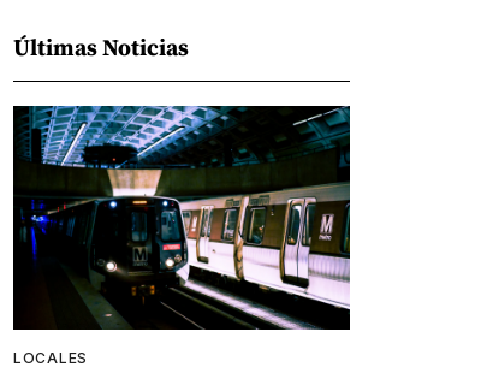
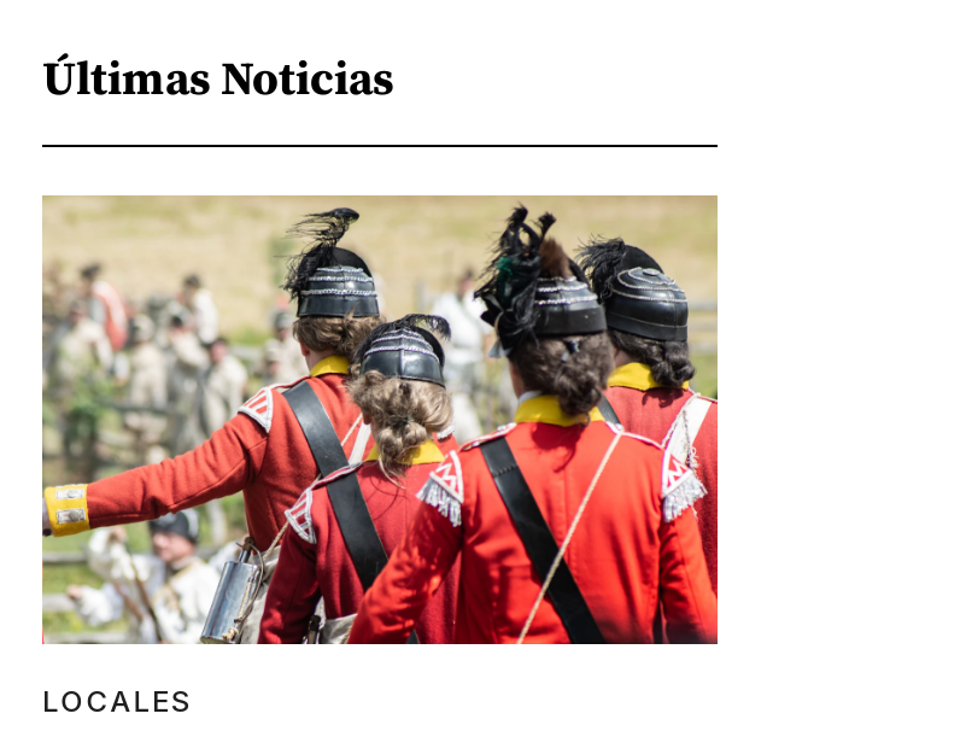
- [image]
+ [image]
